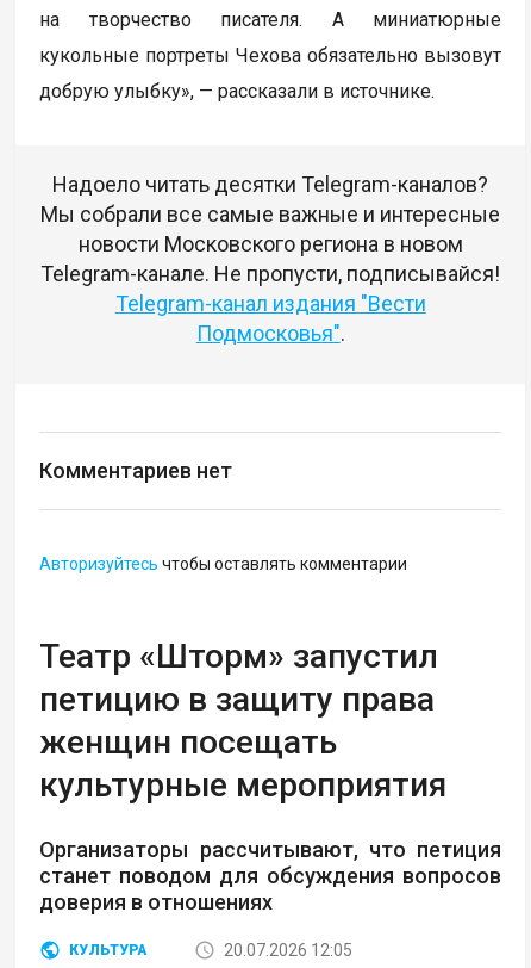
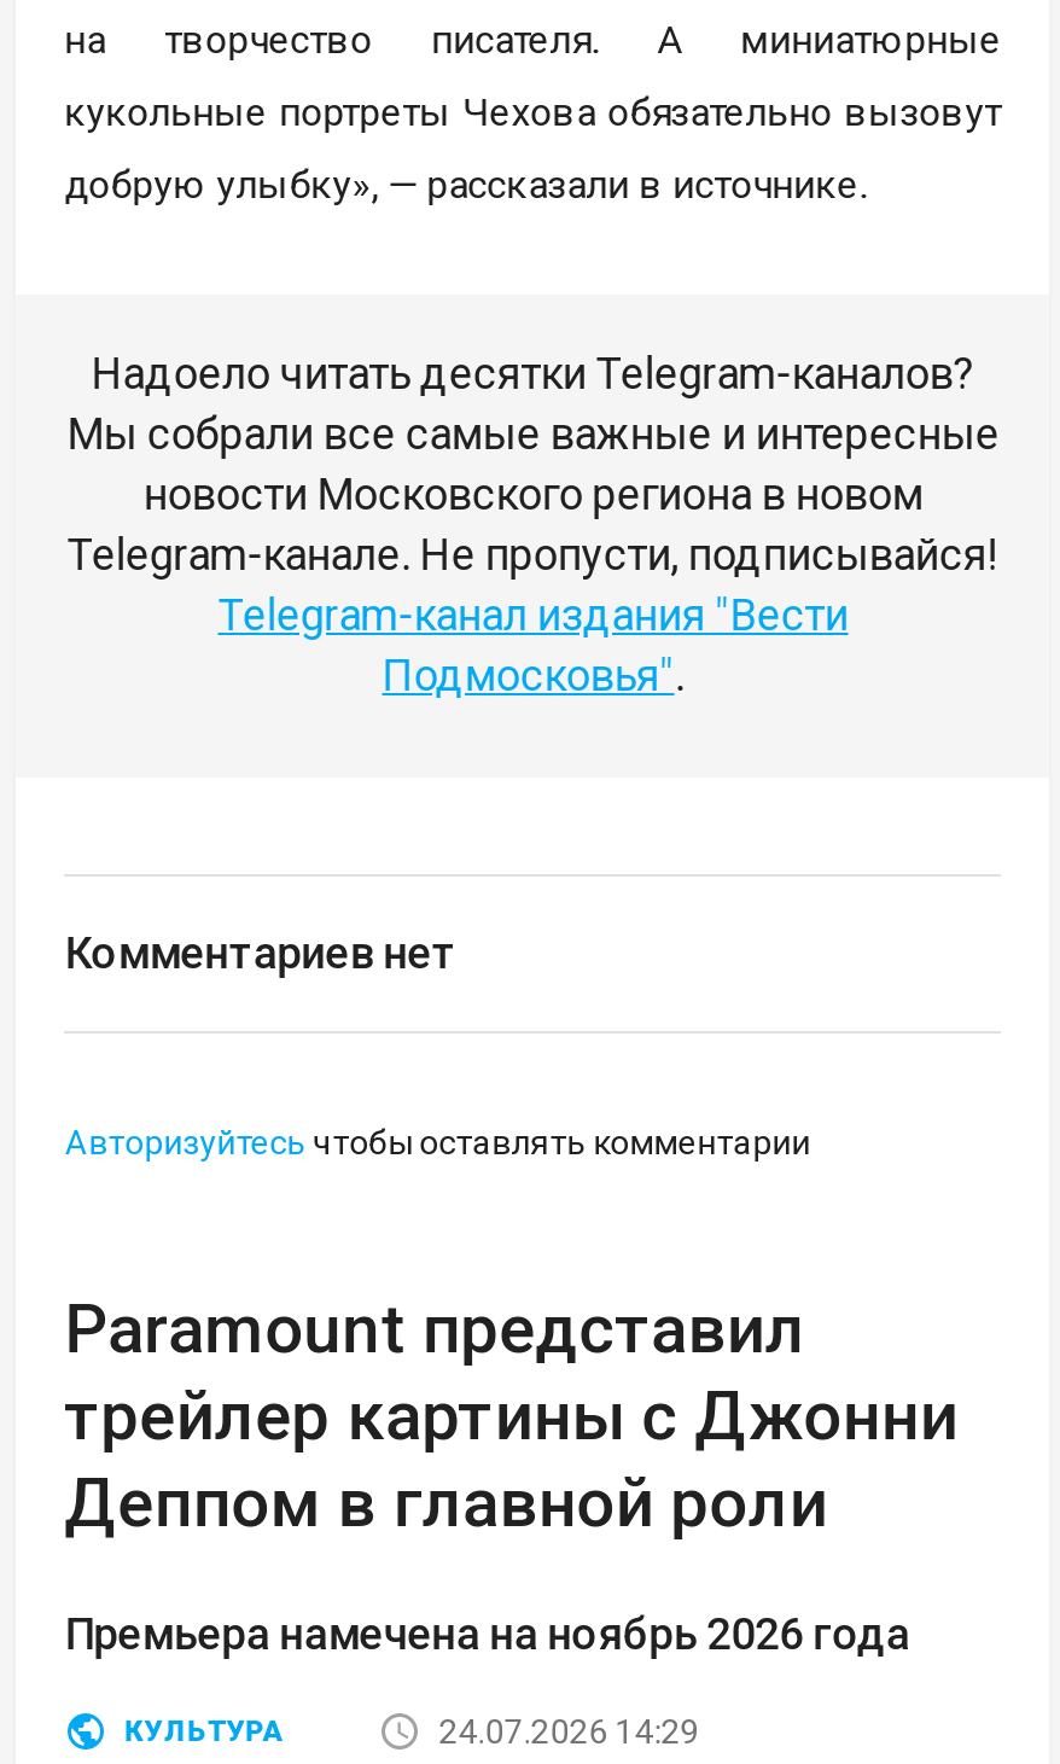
- Театр «Шторм» запустил
- петицию в защиту права
- женщин посещать
- культурные мероприятия
+ Paramount представил
+ трейлер картины с Джонни
+ Деппом в главной роли

- Организаторы рассчитывают, что петиция
- станет поводом для обсуждения вопросов
- доверия в отношениях
+ Премьера намечена на ноябрь 2026 года

- 20.07.2026 12:05
+ 24.07.2026 14:29
